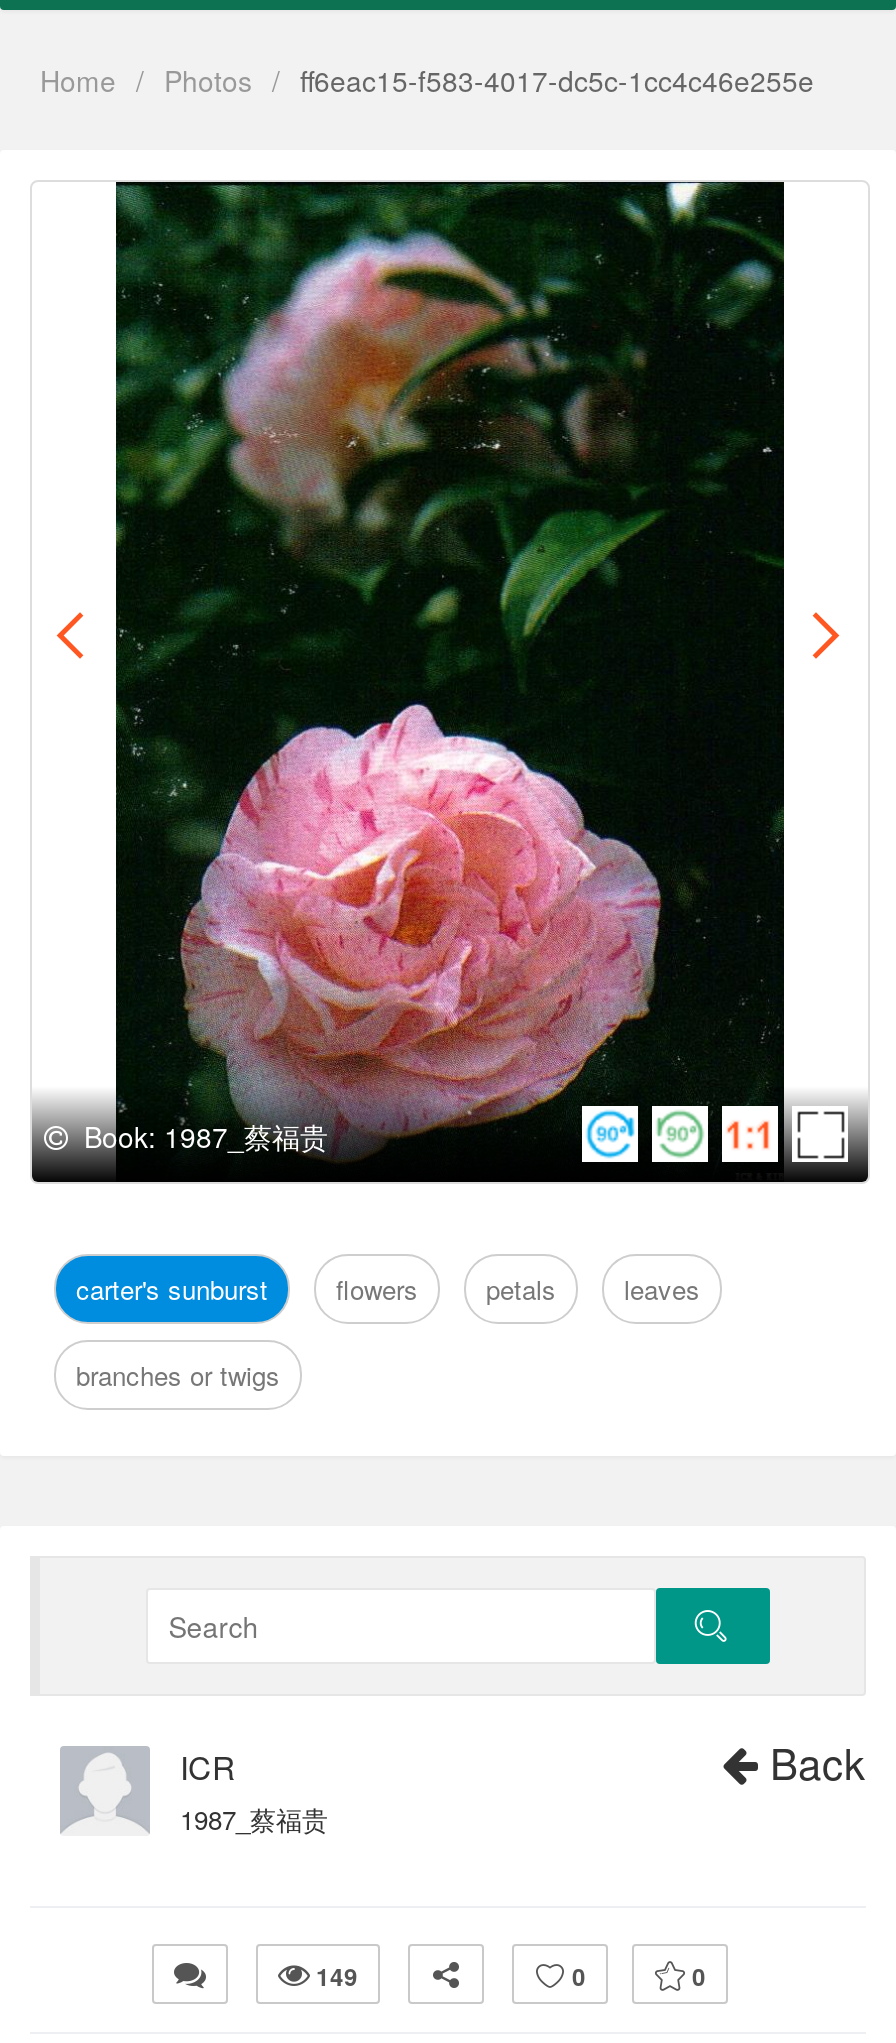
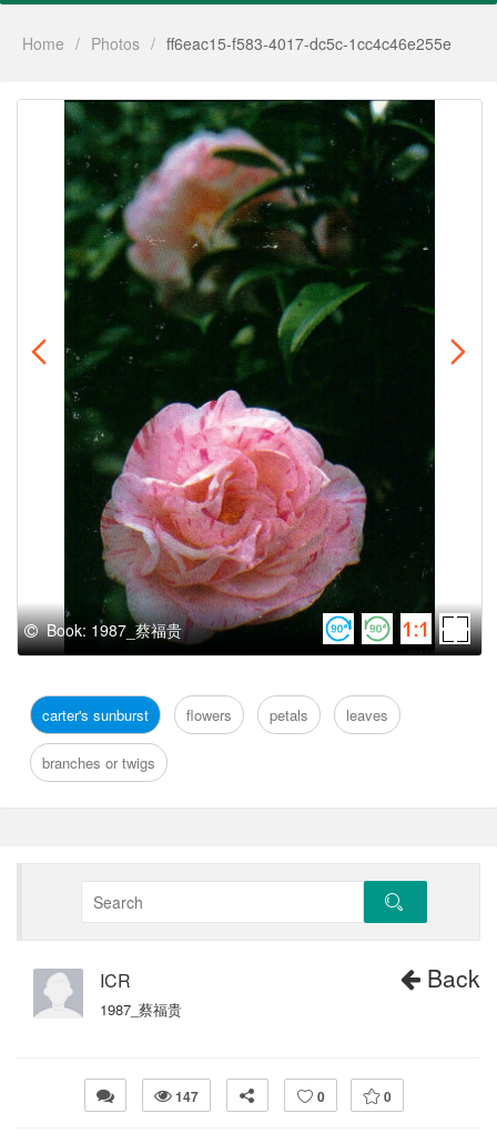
- 149
+ 147
